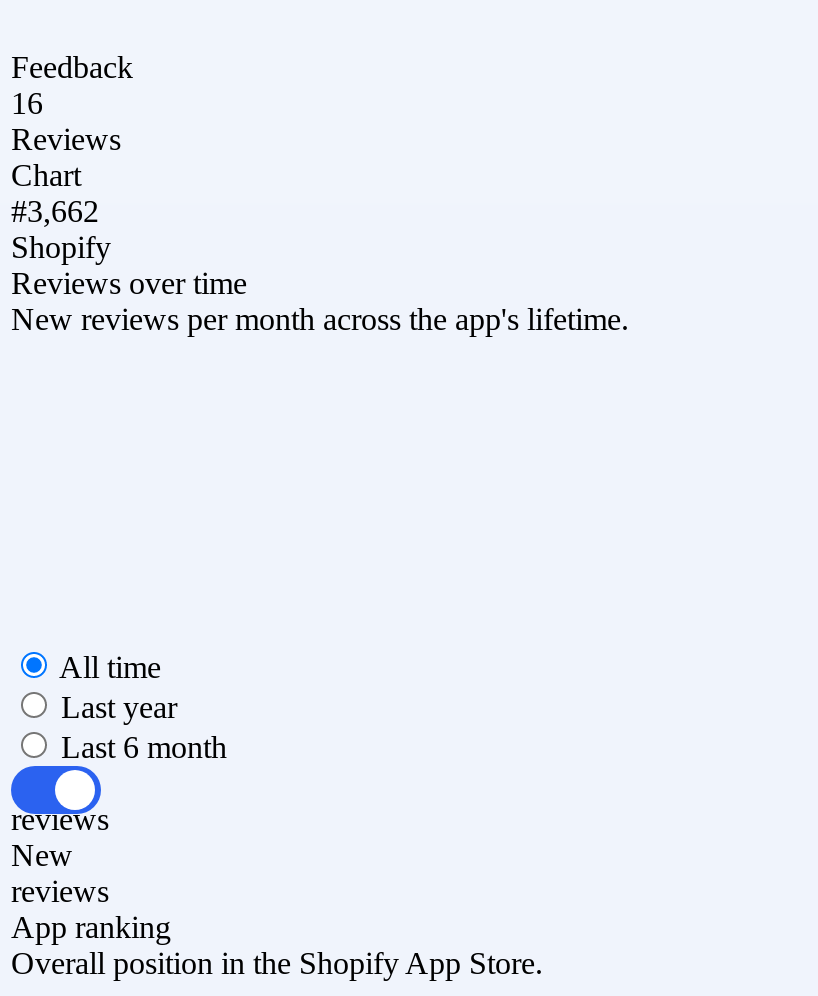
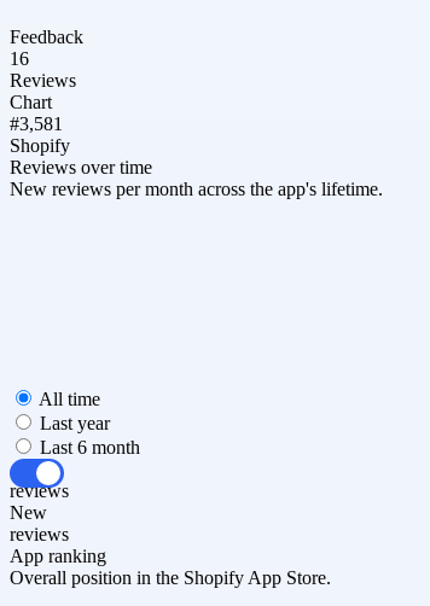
- #3,662
+ #3,581
